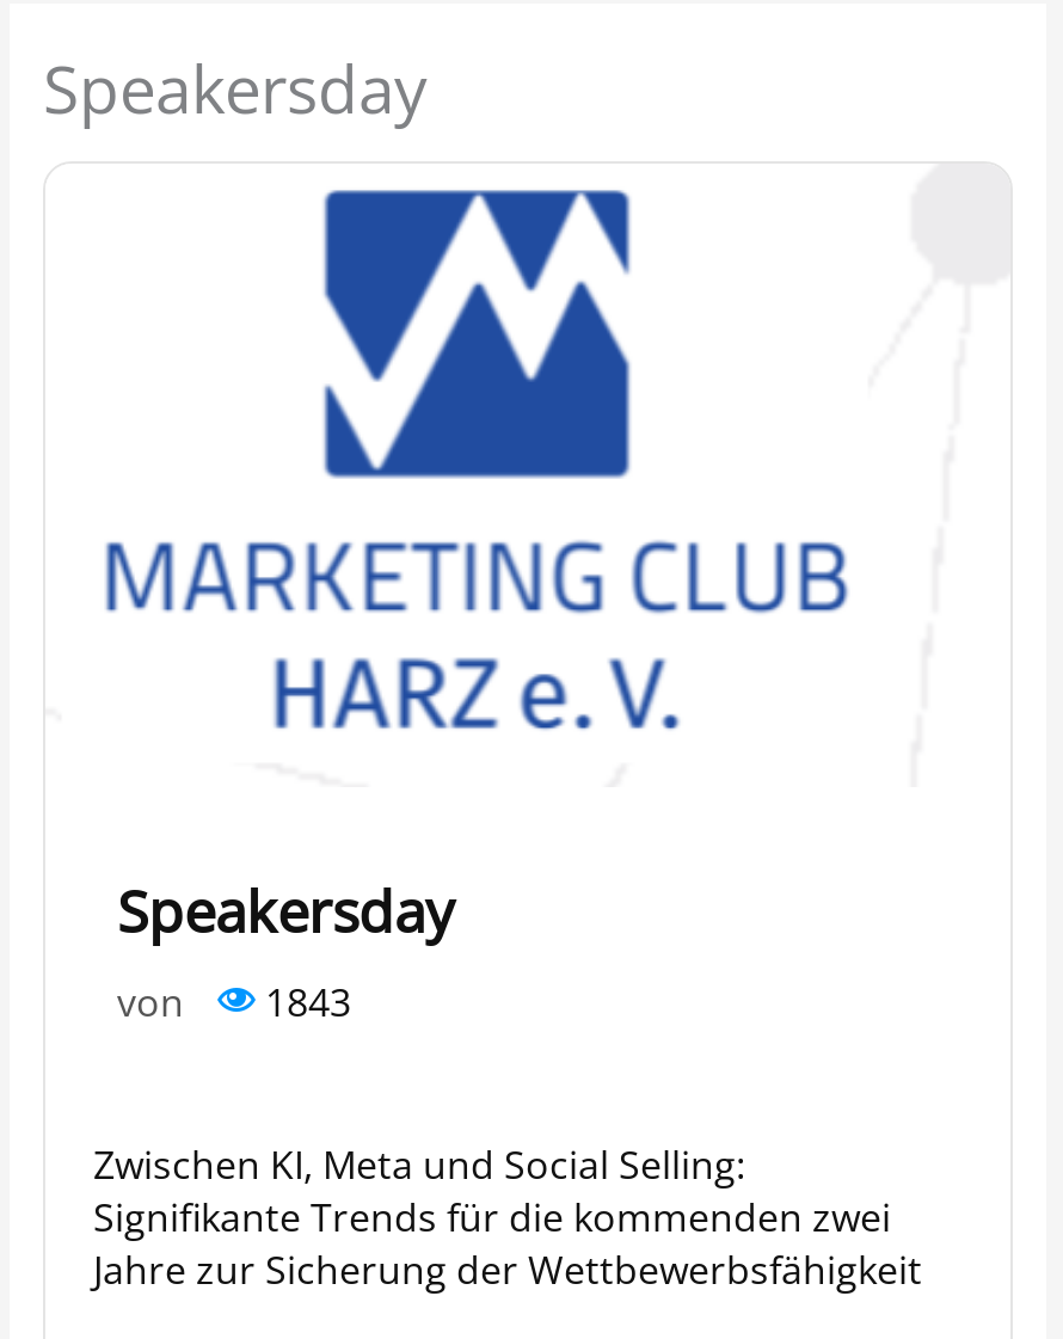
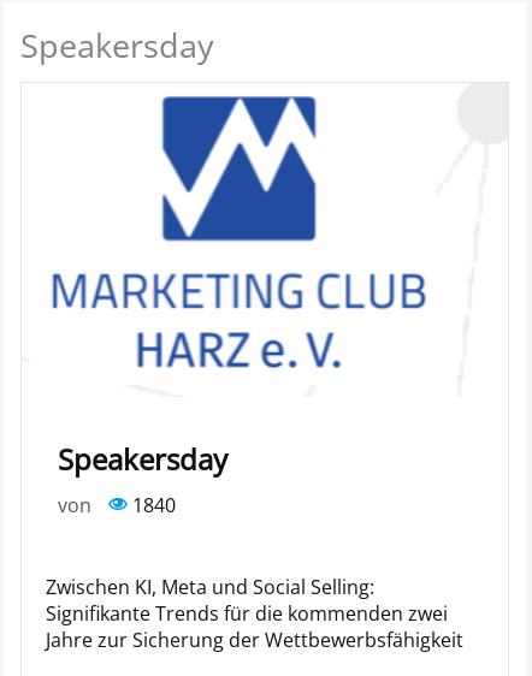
- von 1843
+ von 1840
